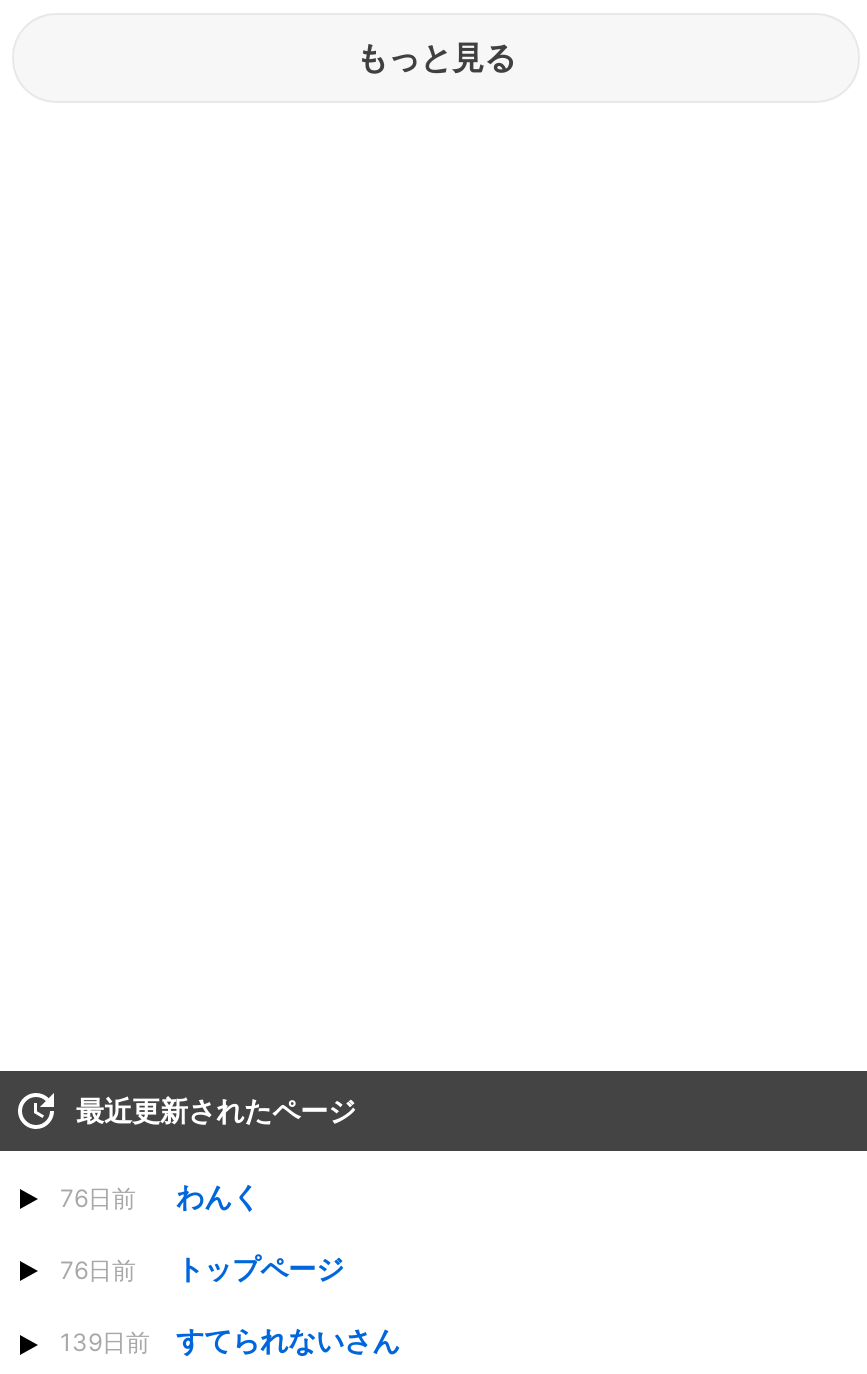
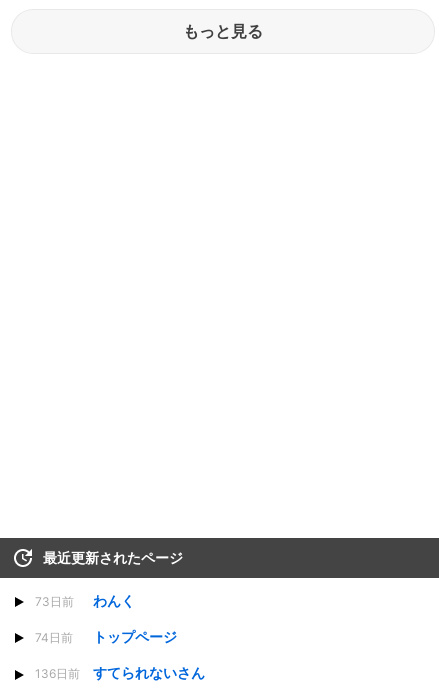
- 76日前 わんく
+ 73日前 わんく

- 76日前 トップページ
+ 74日前 トップページ

- 139日前 すてられないさん
+ 136日前 すてられないさん
